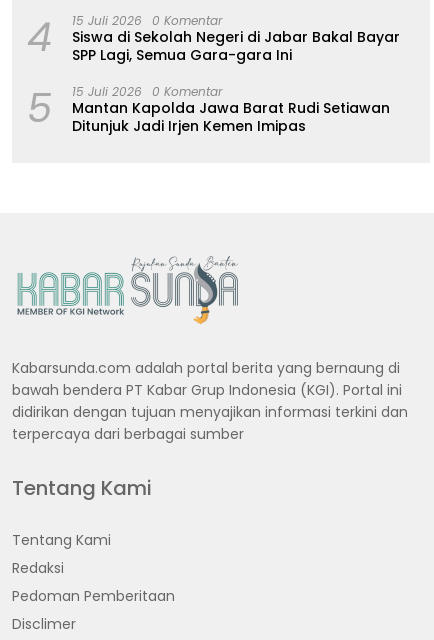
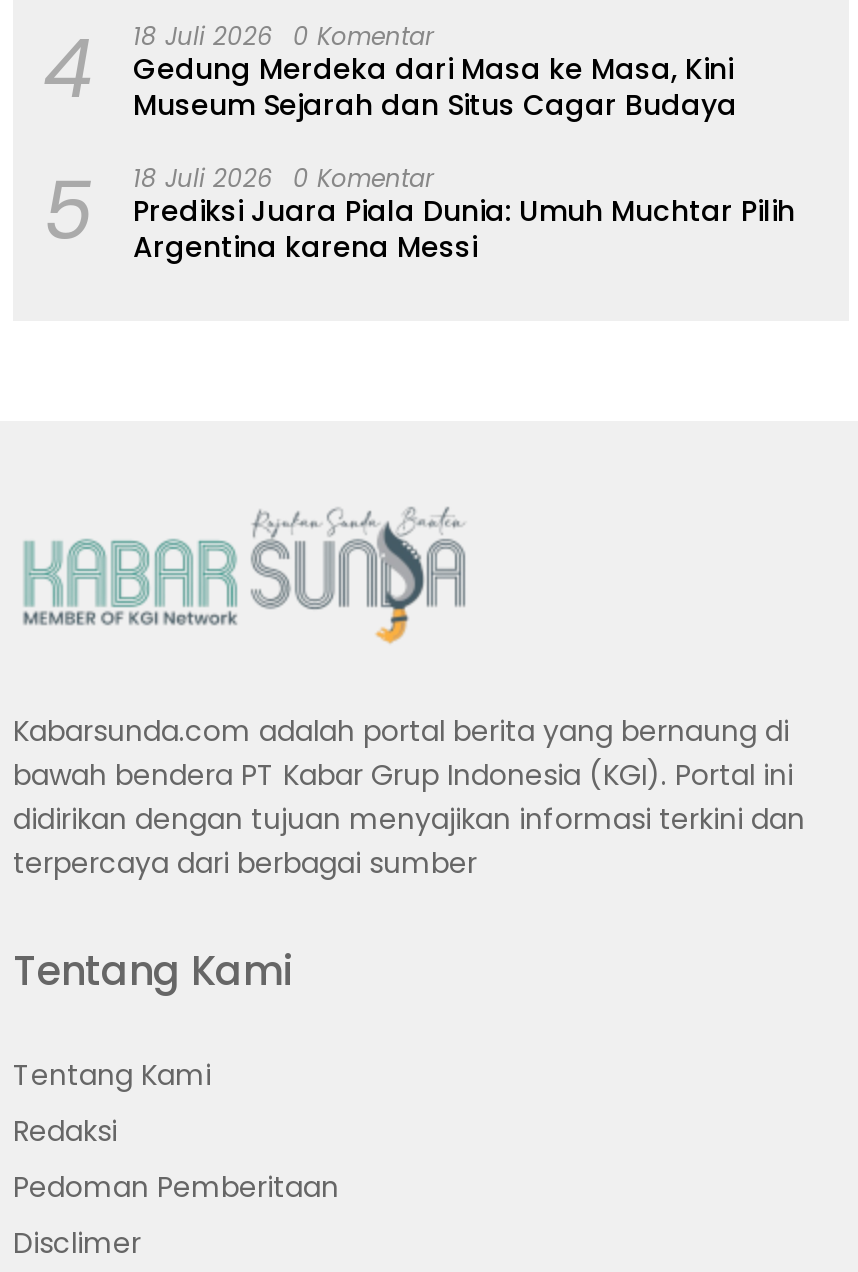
- 15 Juli 2026 0 Komentar
- Siswa di Sekolah Negeri di Jabar Bakal Bayar
- SPP Lagi, Semua Gara-gara Ini
+ 18 Juli 2026 0 Komentar
+ Gedung Merdeka dari Masa ke Masa, Kini
+ Museum Sejarah dan Situs Cagar Budaya

- 15 Juli 2026 0 Komentar
- Mantan Kapolda Jawa Barat Rudi Setiawan
- Ditunjuk Jadi Irjen Kemen Imipas
+ 18 Juli 2026 0 Komentar
+ Prediksi Juara Piala Dunia: Umuh Muchtar Pilih
+ Argentina karena Messi
